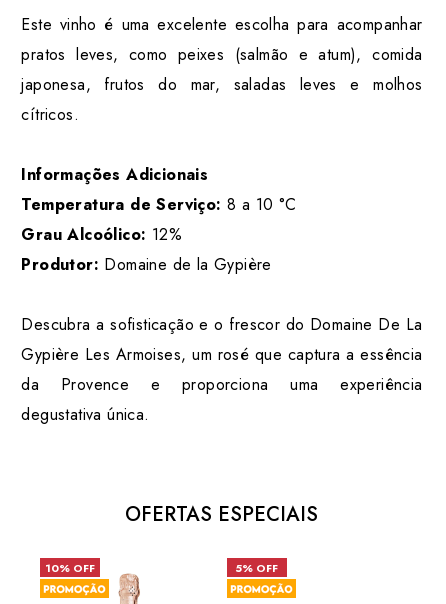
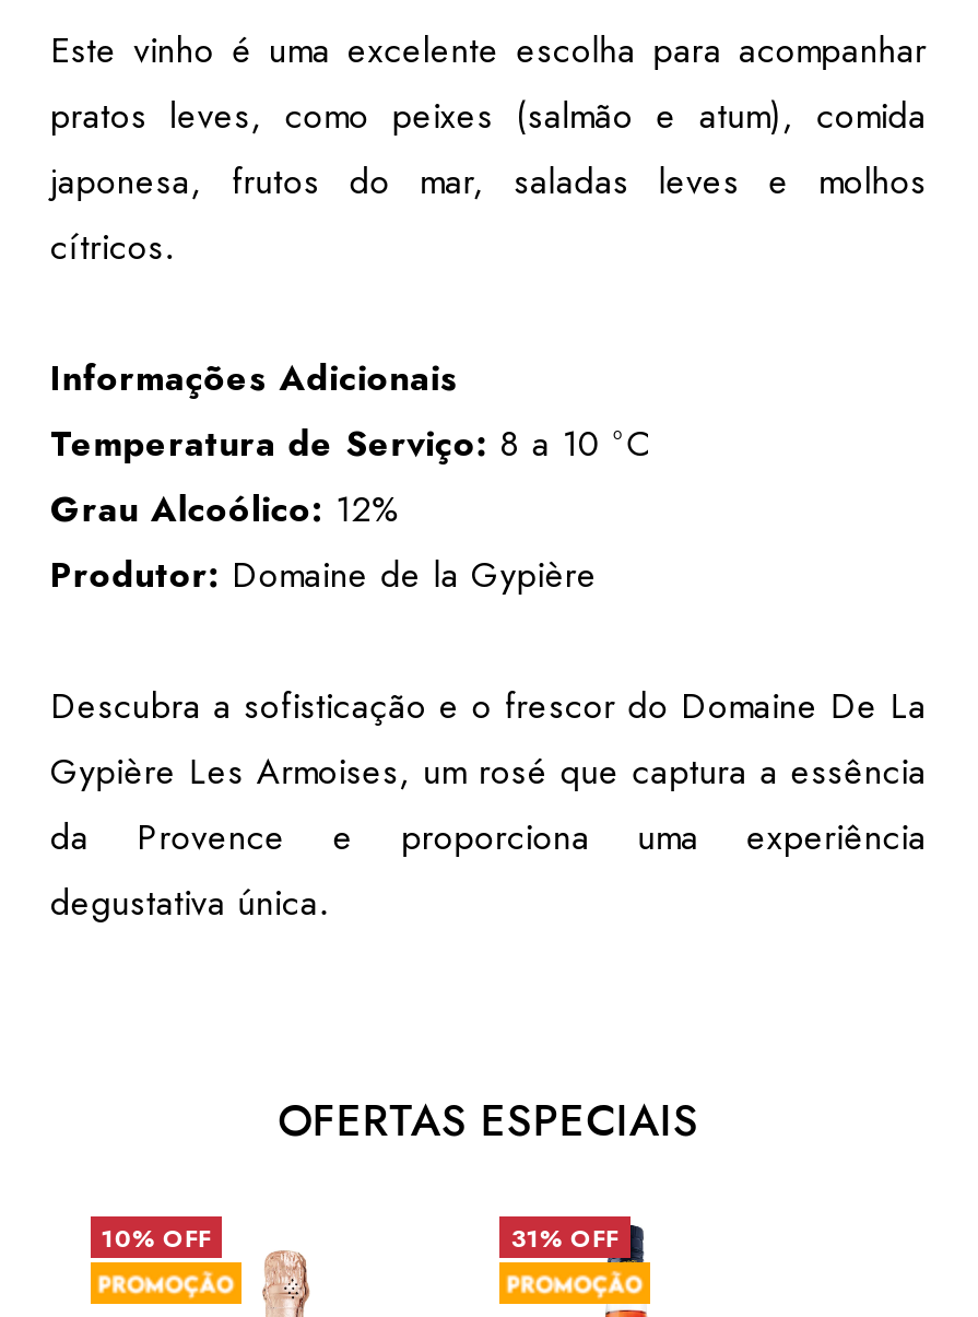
- 5% OFF
+ 31% OFF
